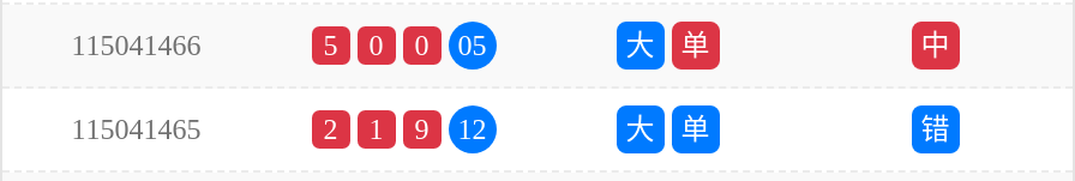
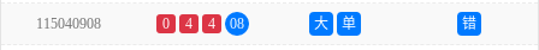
- 115041466
- 5
+ 115040908

- 0
- 05
- 大
- 单
- 中
- 115041465
- 2
- 1
- 9
- 12
+ 4
+ 4
+ 08
